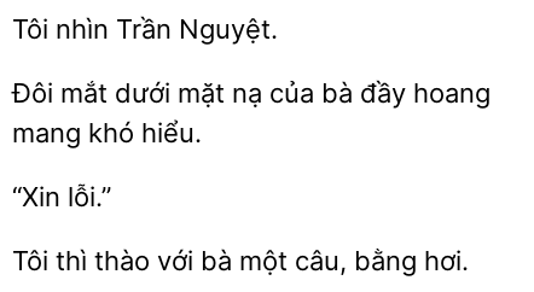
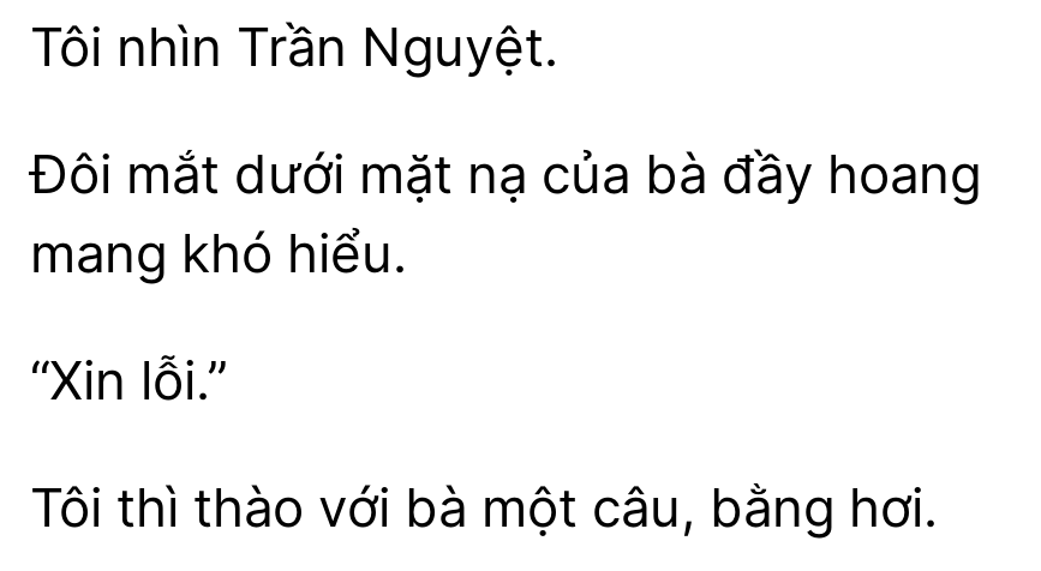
- Đôi mắt dưới
- nạ của bà đầy hoang
- hiểu.
+ Đôi
+ dưới mặt nạ của bà
+ mang khó hiểu.

- thì thào
- bà
+ Tôi thì thào
